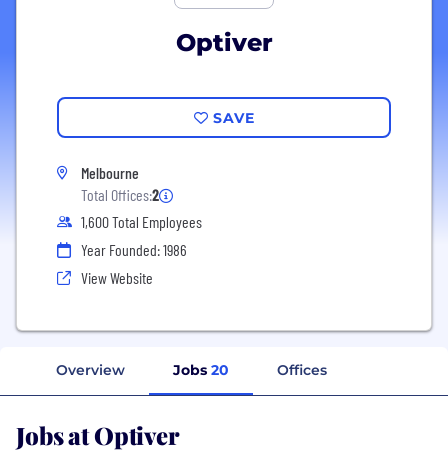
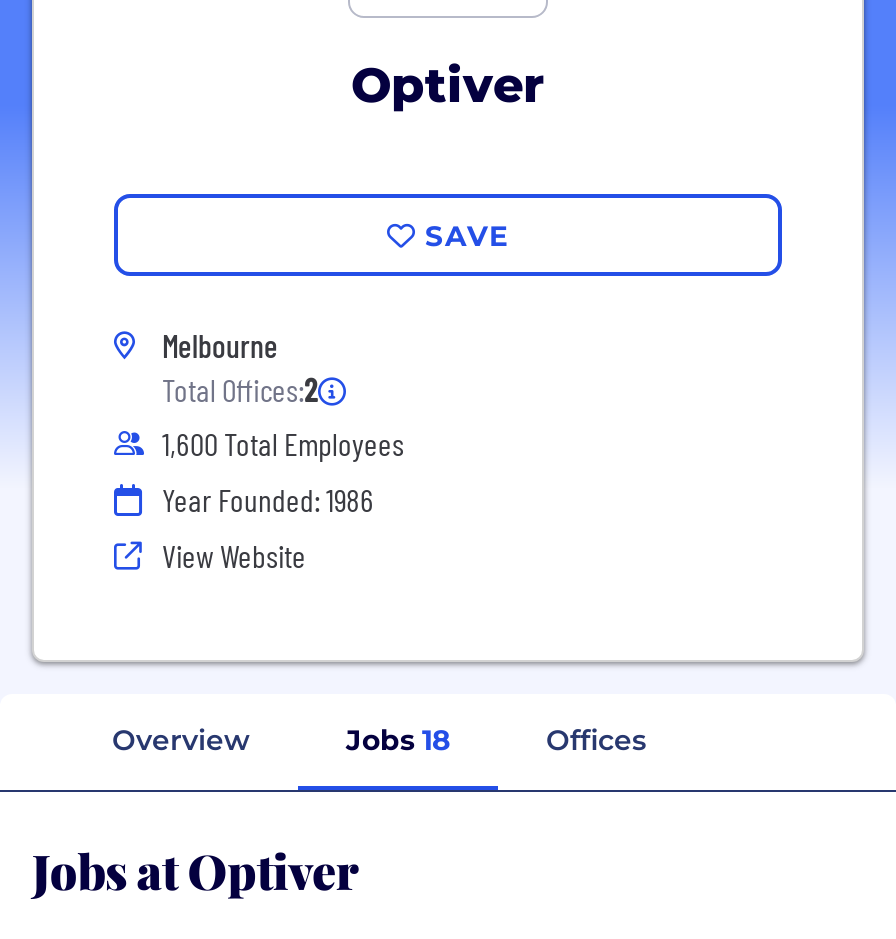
- Jobs 20
+ Jobs 18
